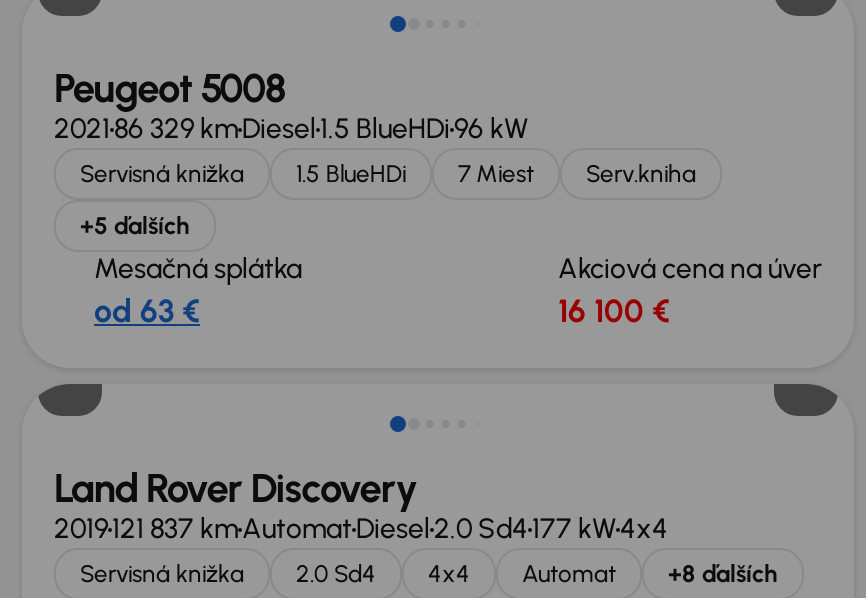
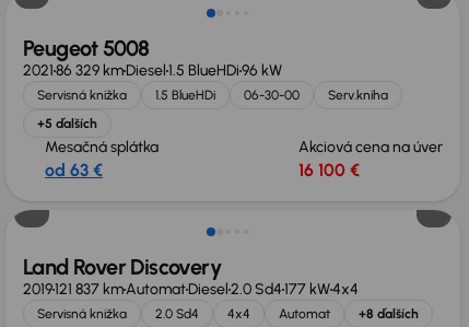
- Servisná knižka 1.5 BlueHDi 7 Miest Serv.kniha
+ Servisná knižka 1.5 BlueHDi 06-30-00 Serv.kniha
